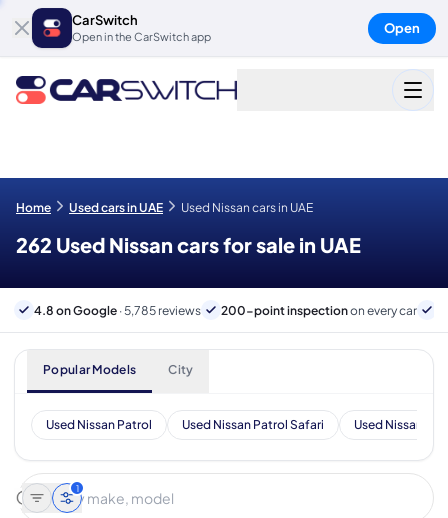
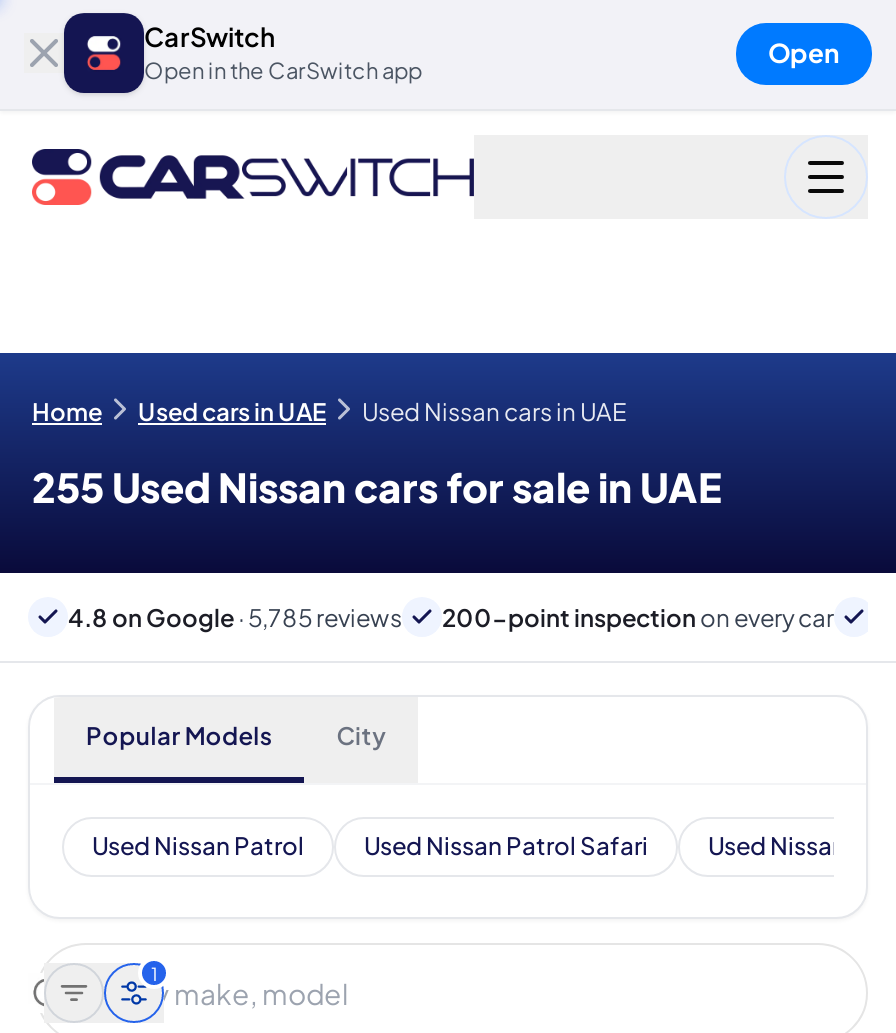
- 262 Used Nissan cars for sale in UAE
+ 255 Used Nissan cars for sale in UAE
